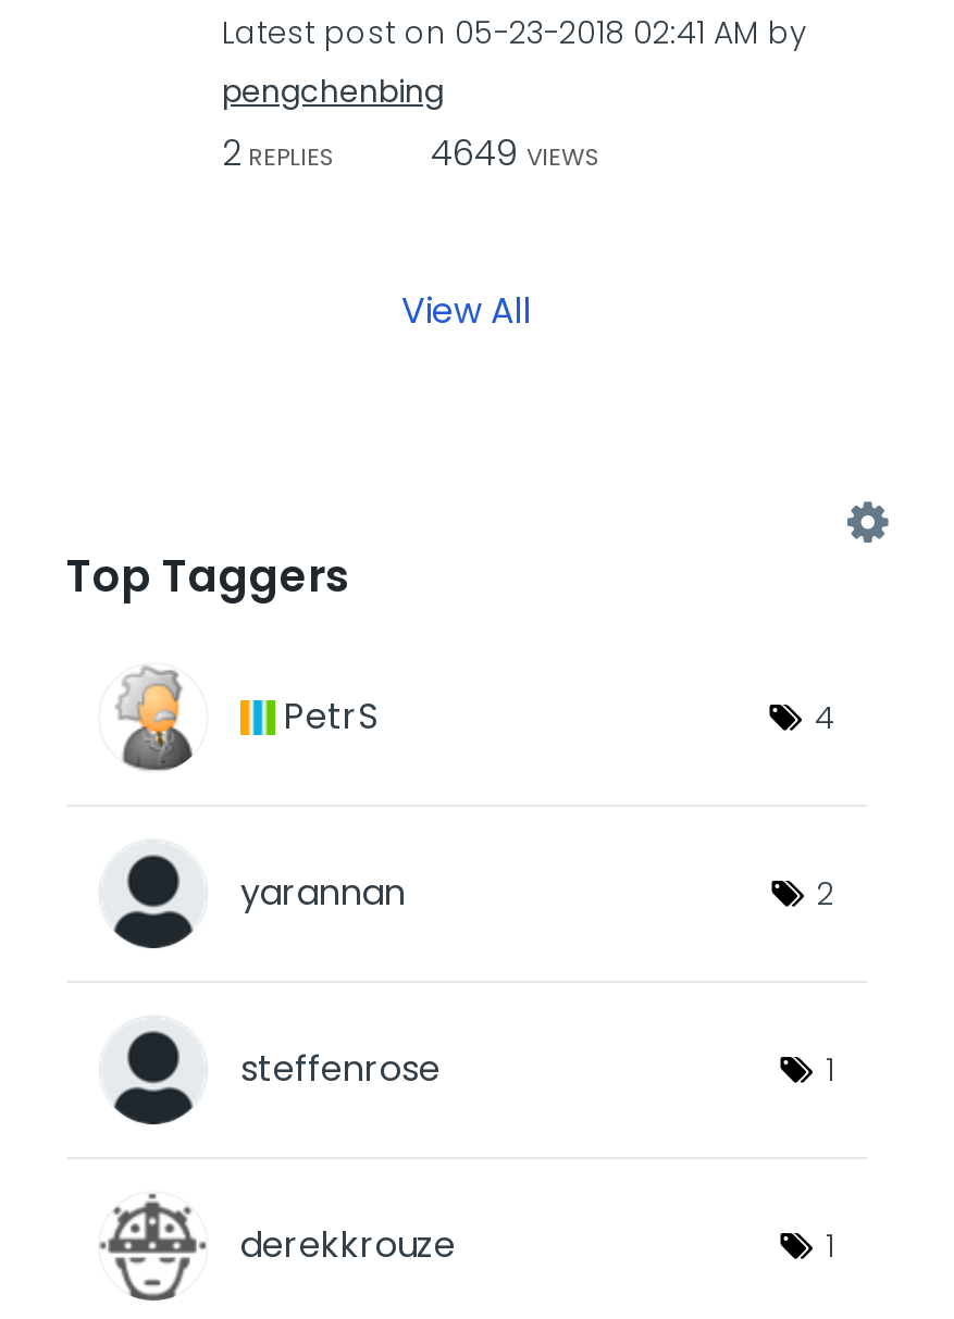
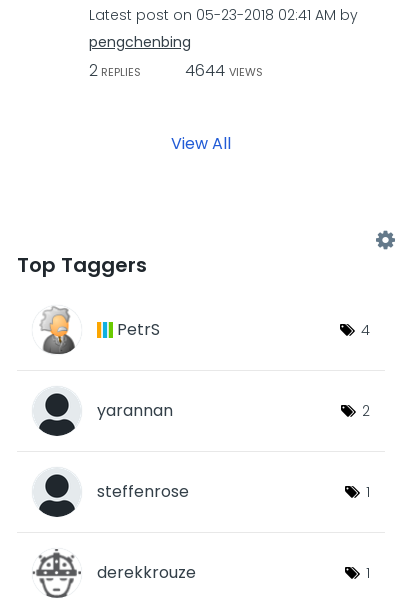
- 2 REPLIES 4649 VIEWS
+ 2 REPLIES 4644 VIEWS
